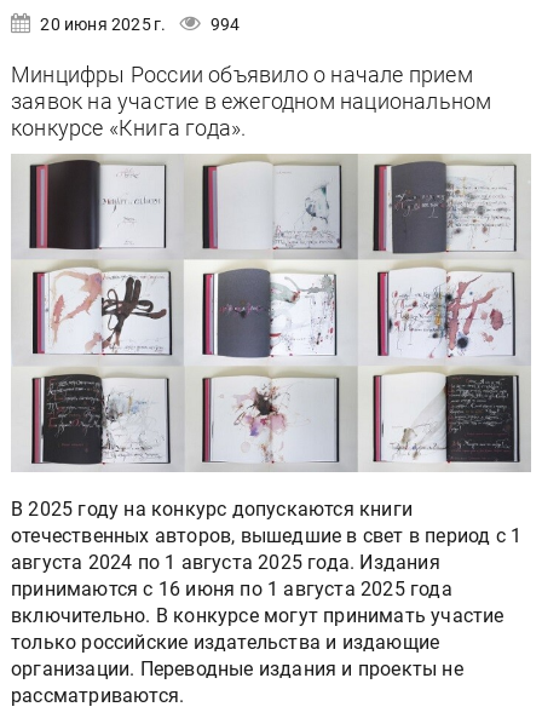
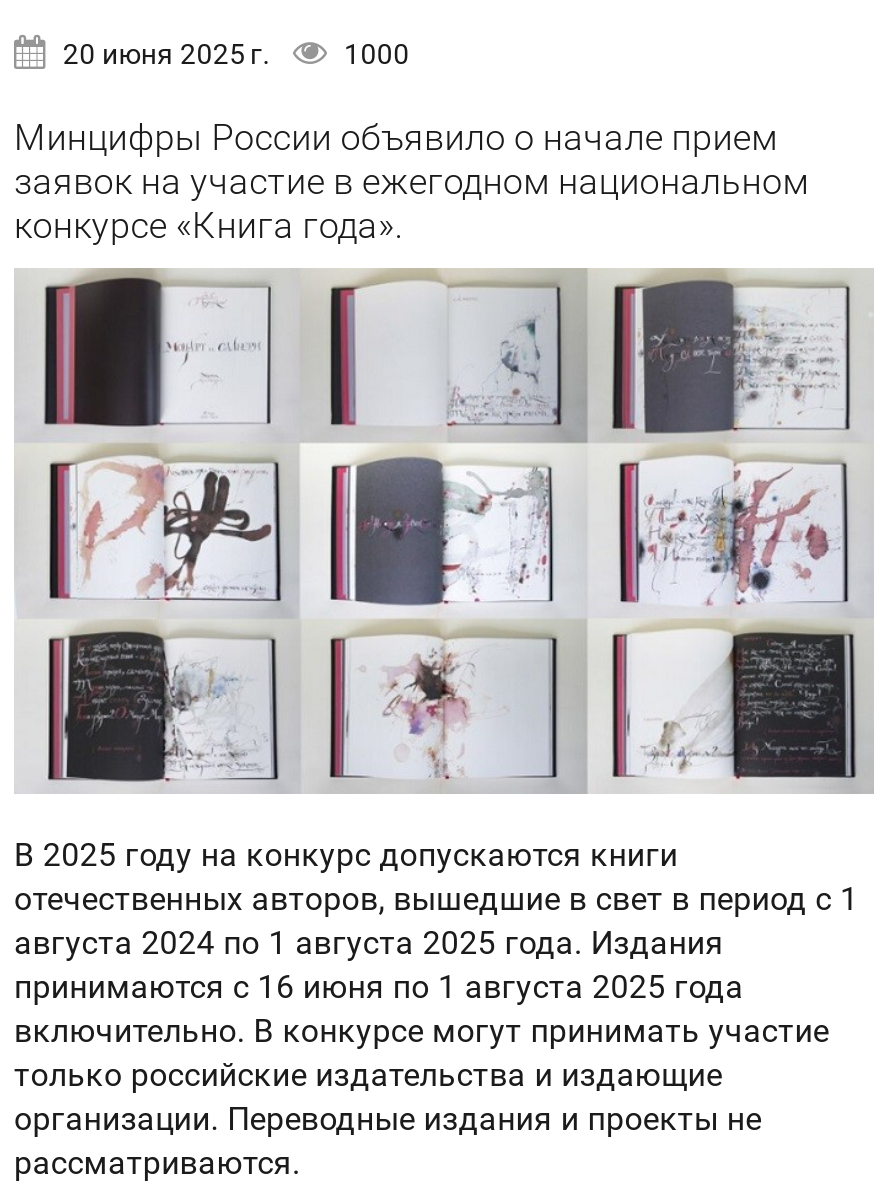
- 994
+ 1000
